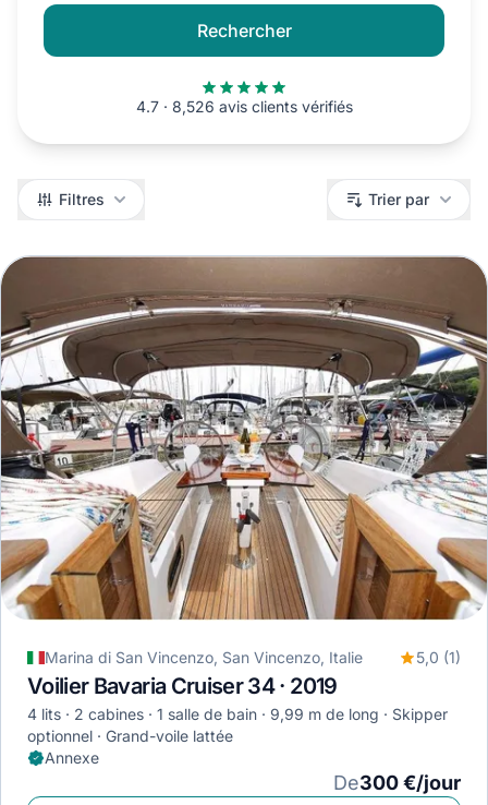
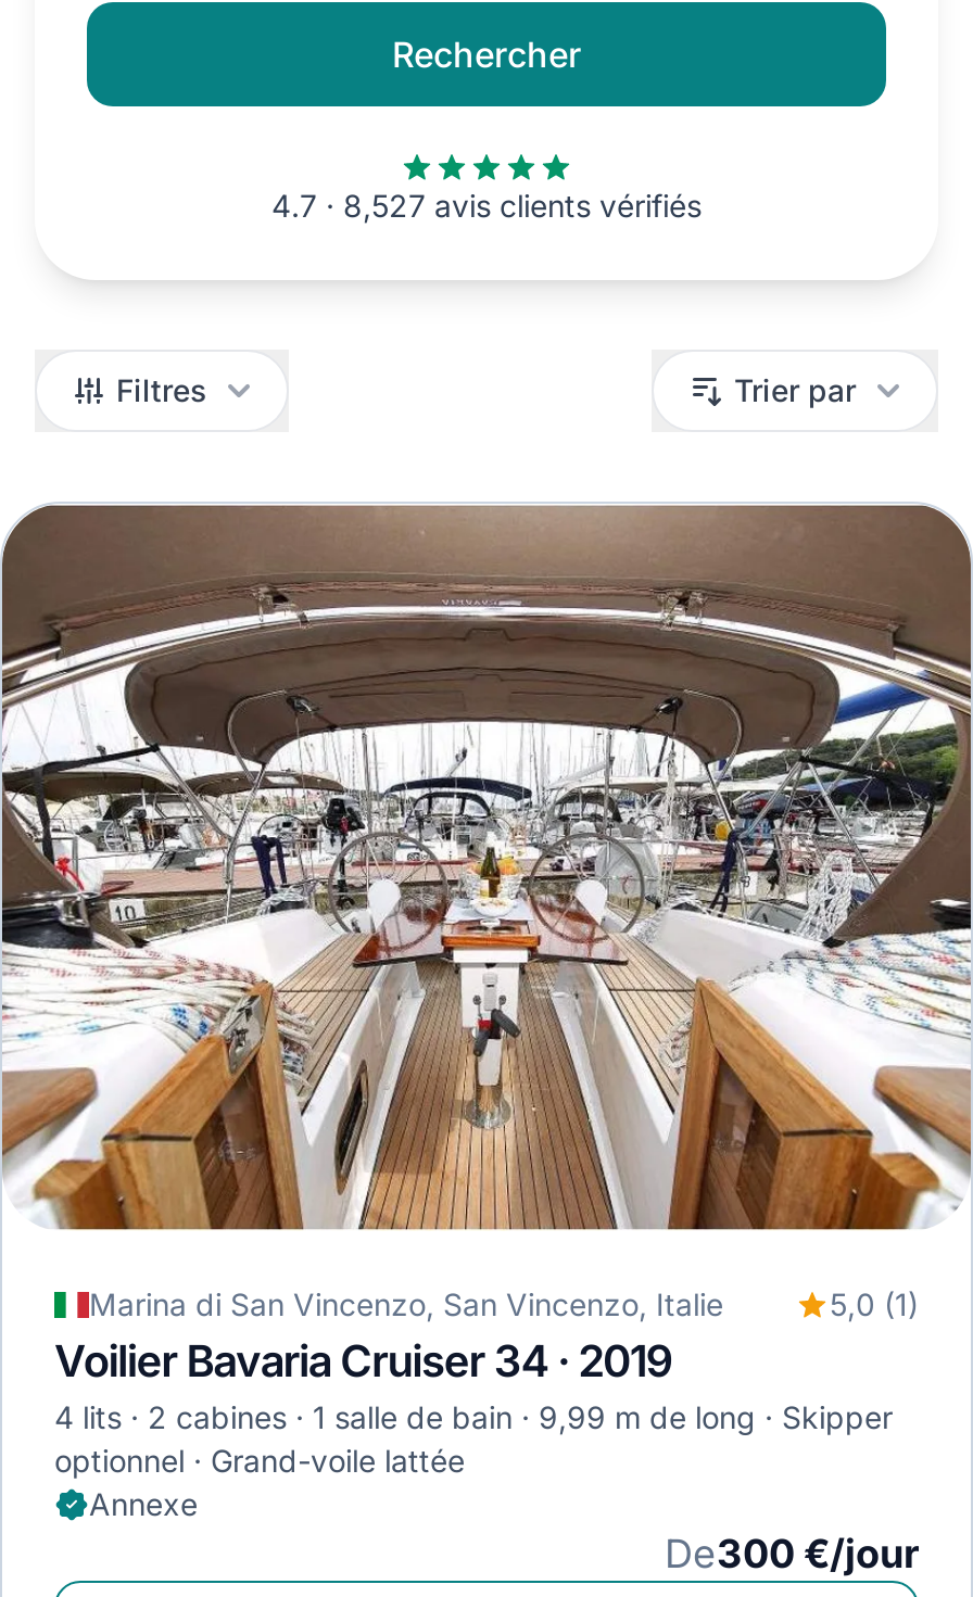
- 4.7 · 8,526 avis clients vérifiés
+ 4.7 · 8,527 avis clients vérifiés
